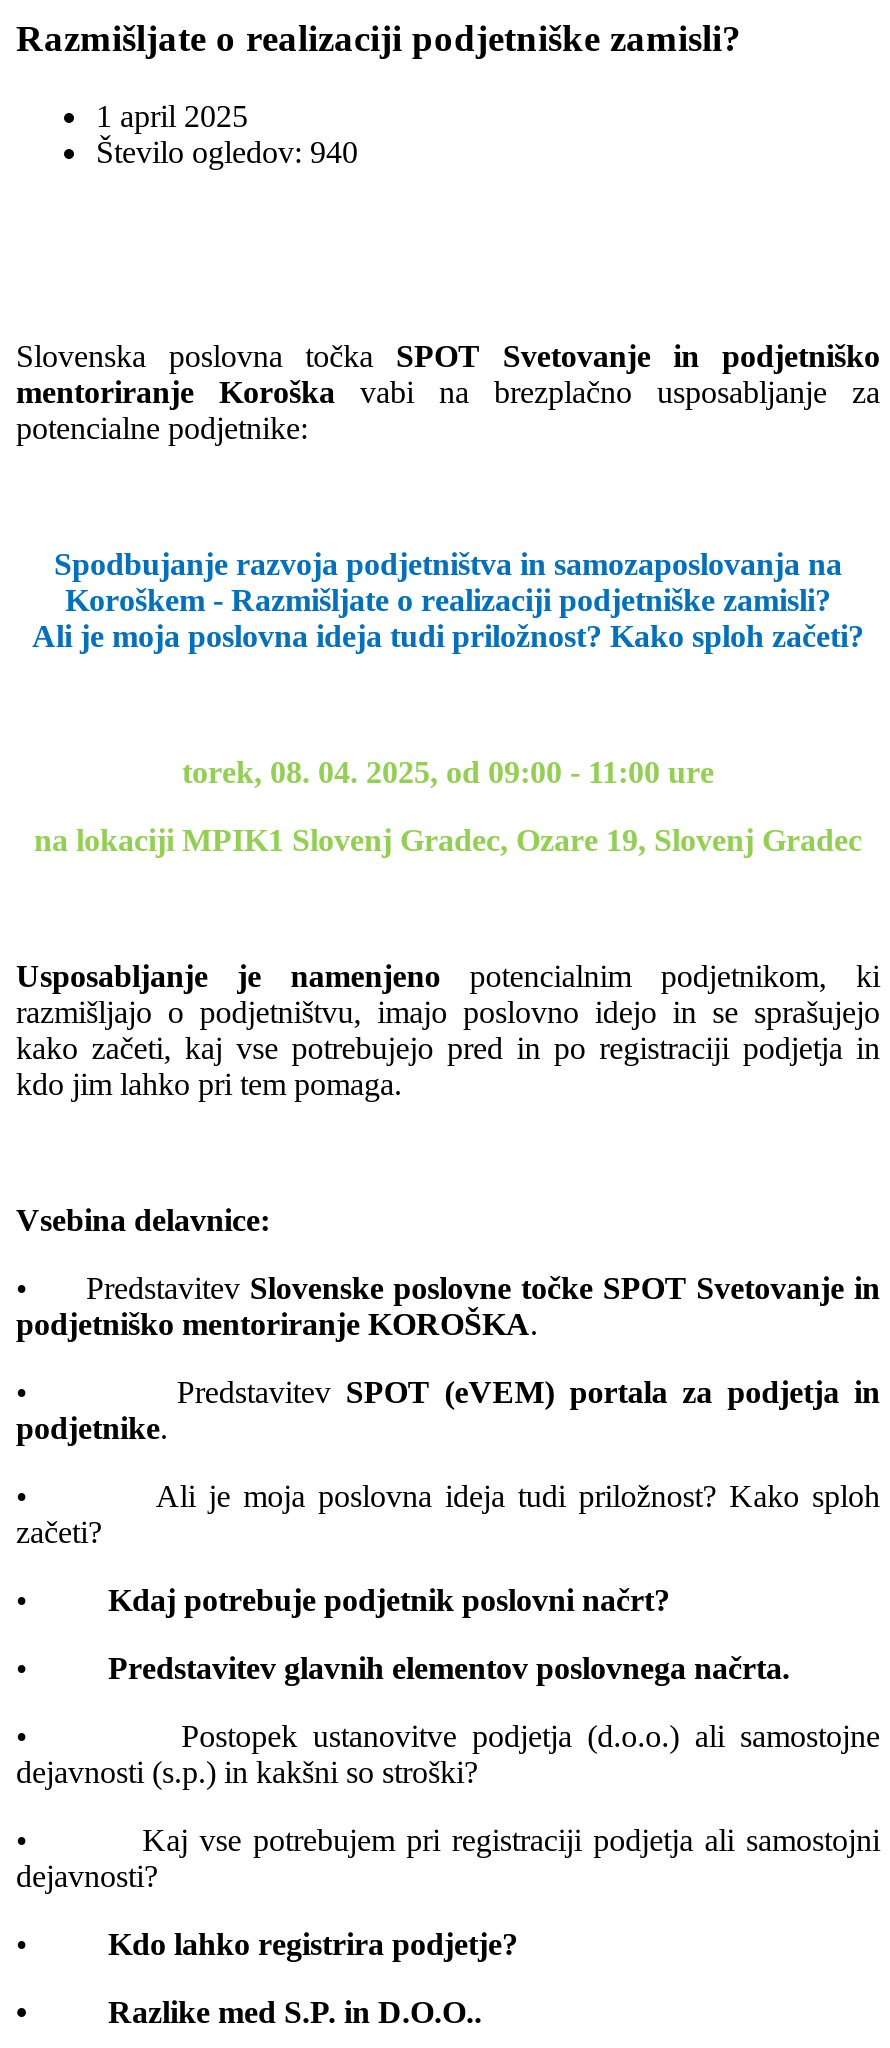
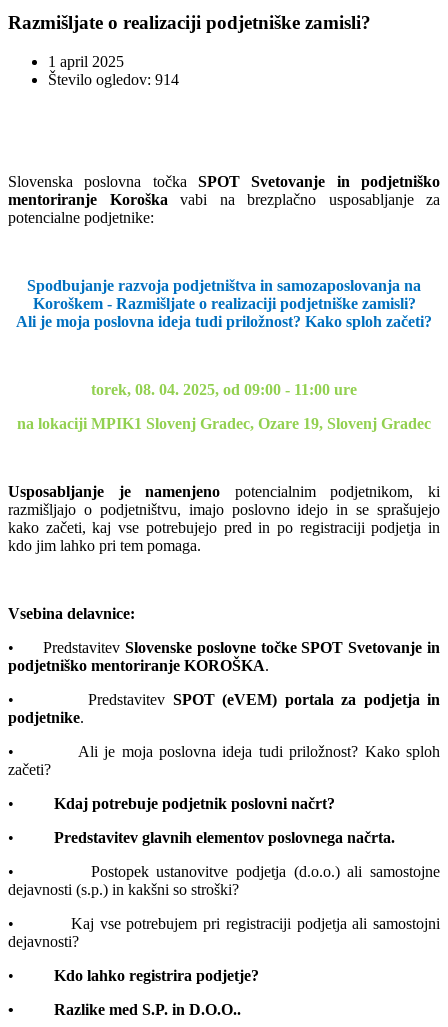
- Število ogledov: 940
+ Število ogledov: 914
